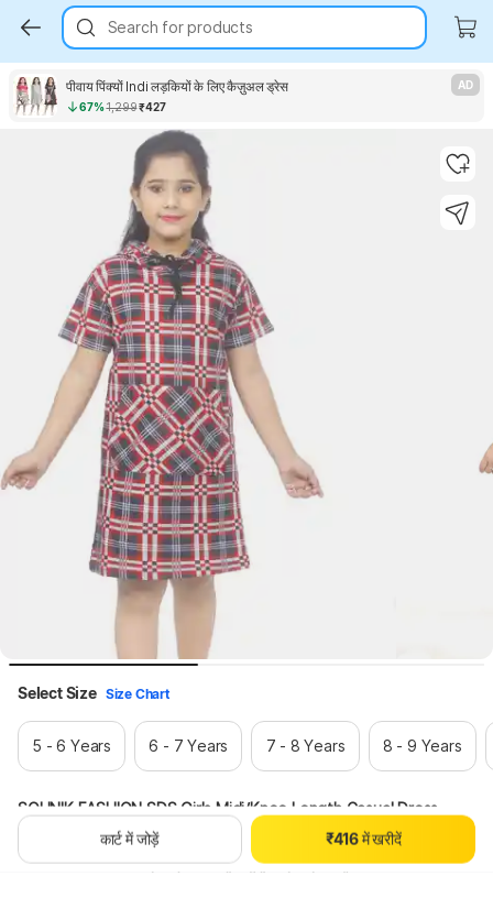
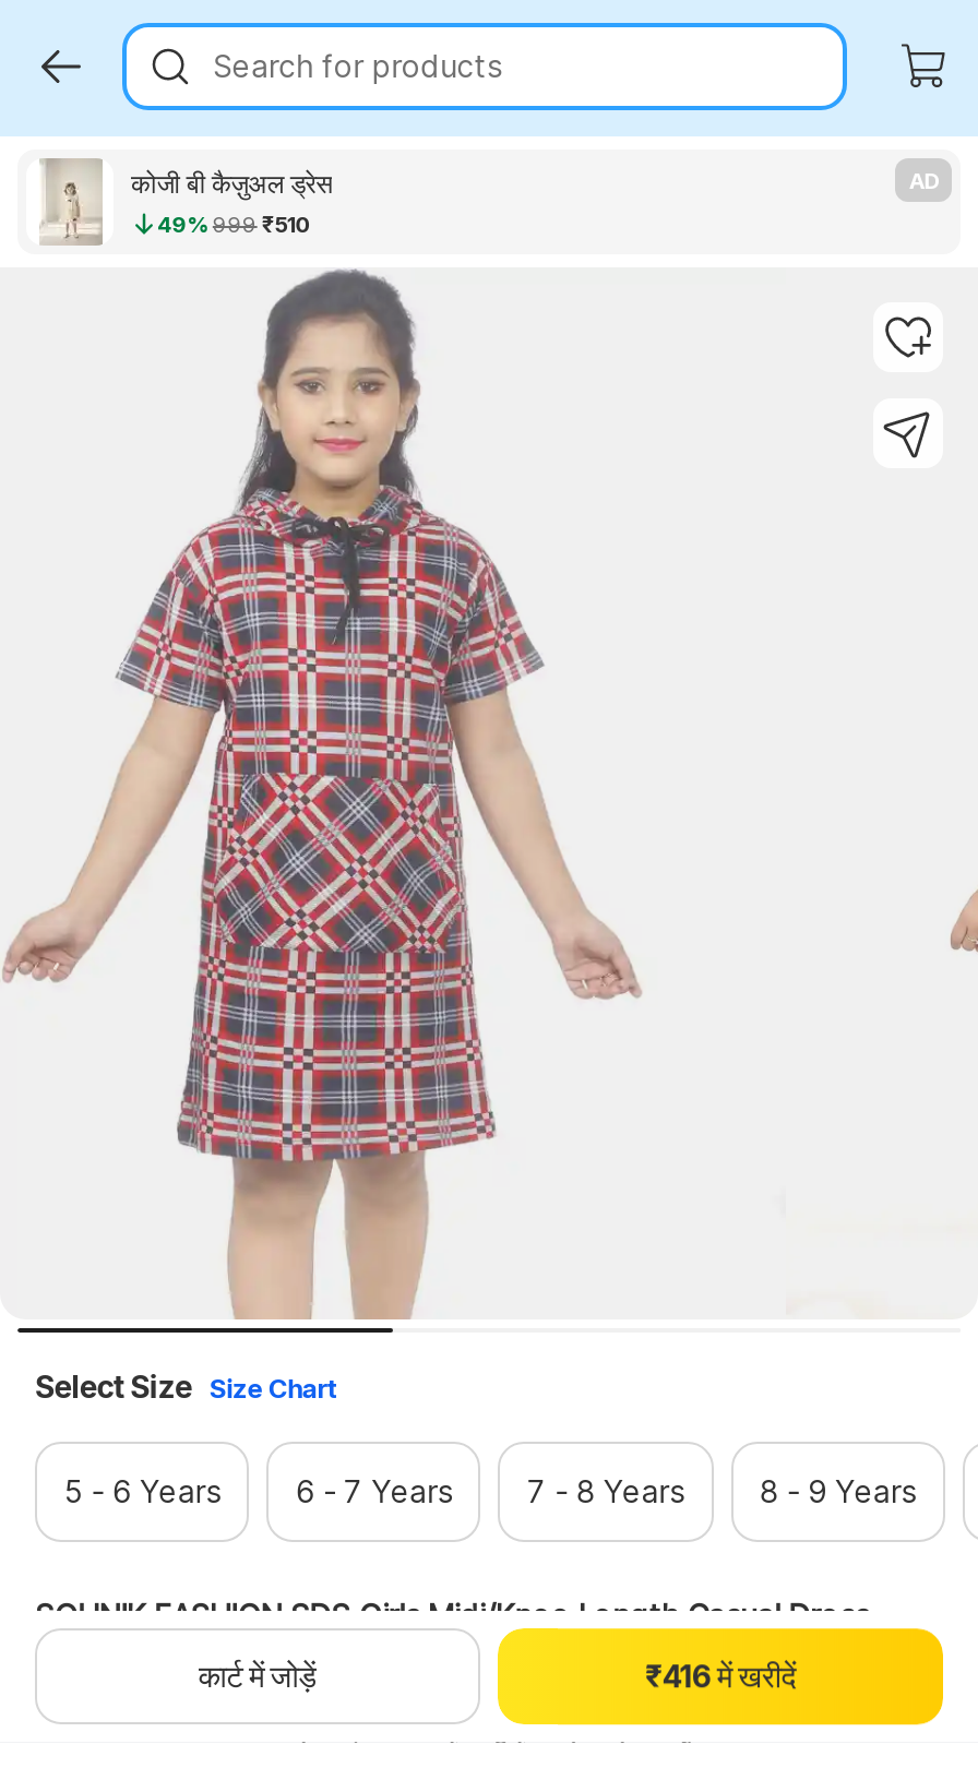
- [image]
- पीवाय पिंक्यों Indi लड़कियों के लिए कैज़ुअल ड्रेस
- 67% 1,299 ₹427
+ [image]
+ कोजी बी कैज़ुअल ड्रेस
+ 49% 999 ₹510
